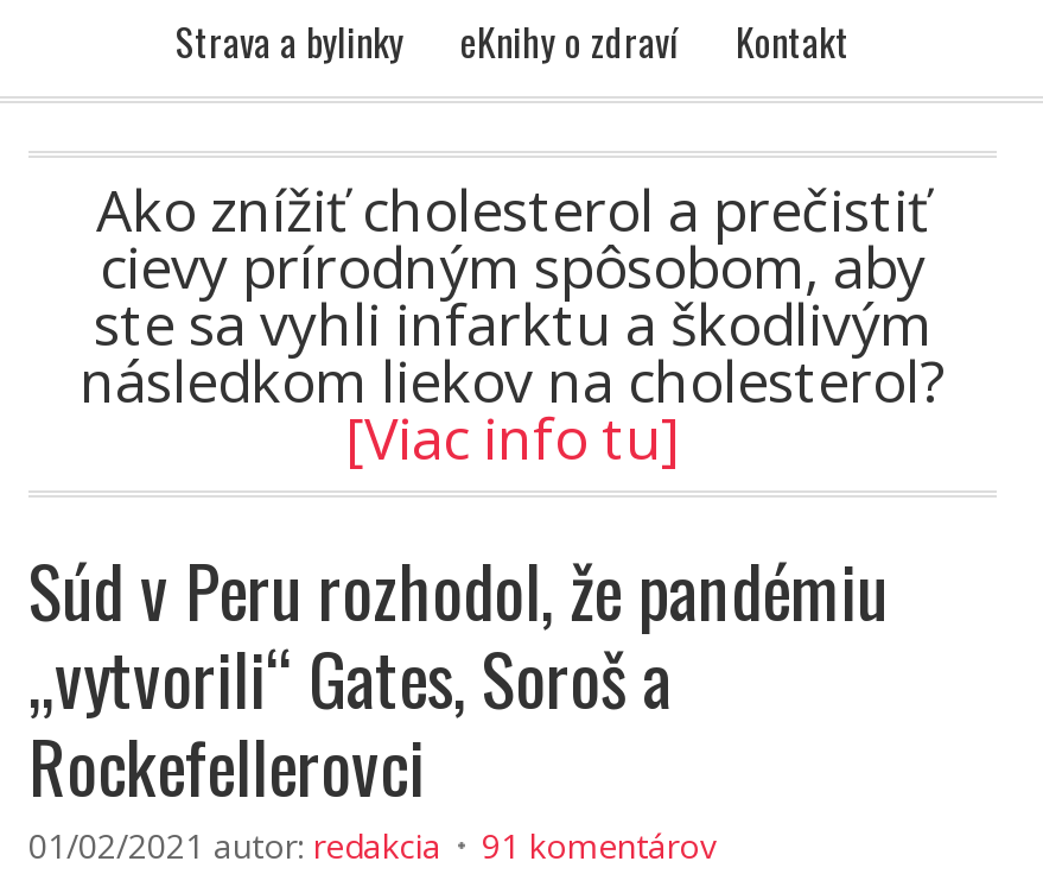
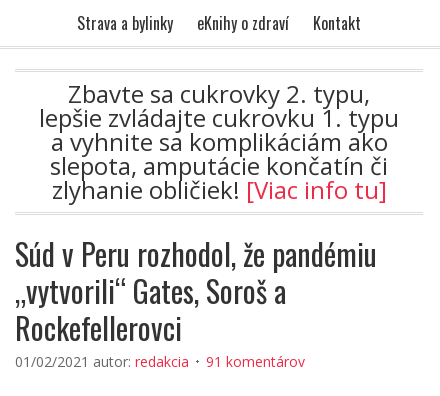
- Ako znížiť cholesterol a prečistiť
- cievy prírodným spôsobom, aby
- ste sa vyhli infarktu a škodlivým
- následkom liekov na cholesterol?
- [Viac info tu]
+ Zbavte sa cukrovky 2. typu,
+ lepšie zvládajte cukrovku 1. typu
+ a vyhnite sa komplikáciám ako
+ slepota, amputácie končatín či
+ zlyhanie obličiek![Viac info tu]
